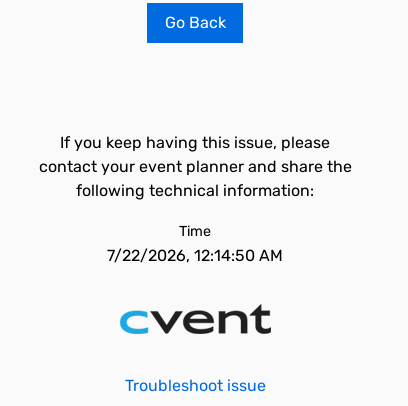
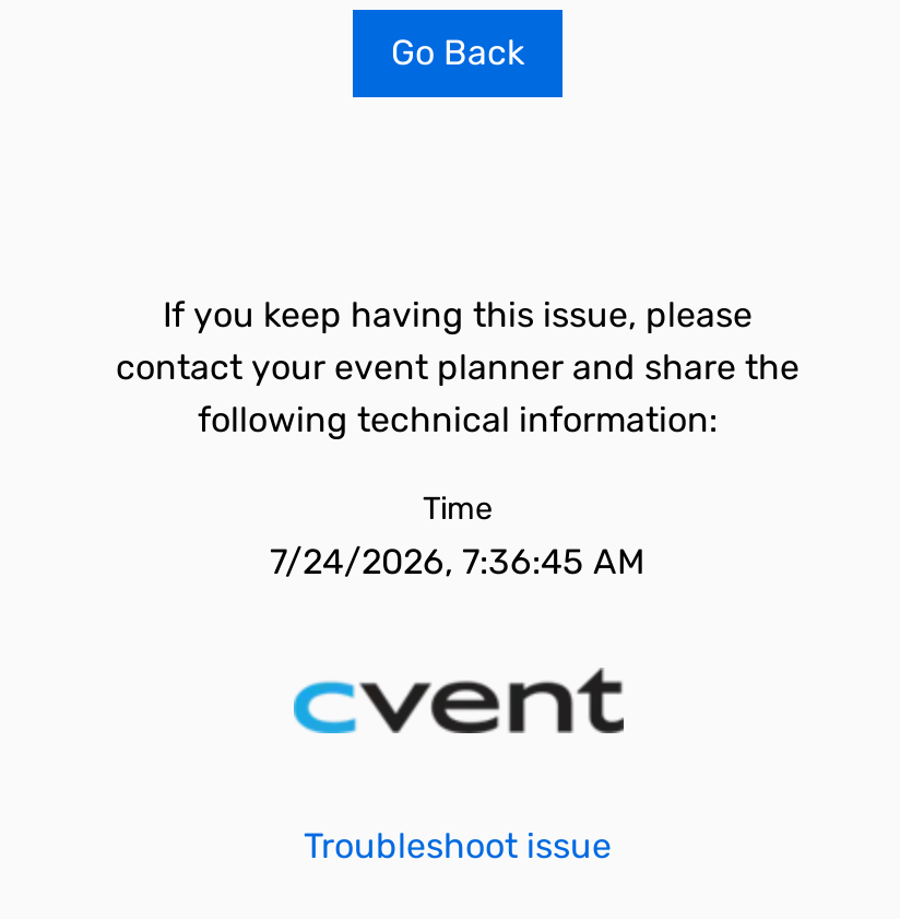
- 7/22/2026, 12:14:50 AM
+ 7/24/2026, 7:36:45 AM
